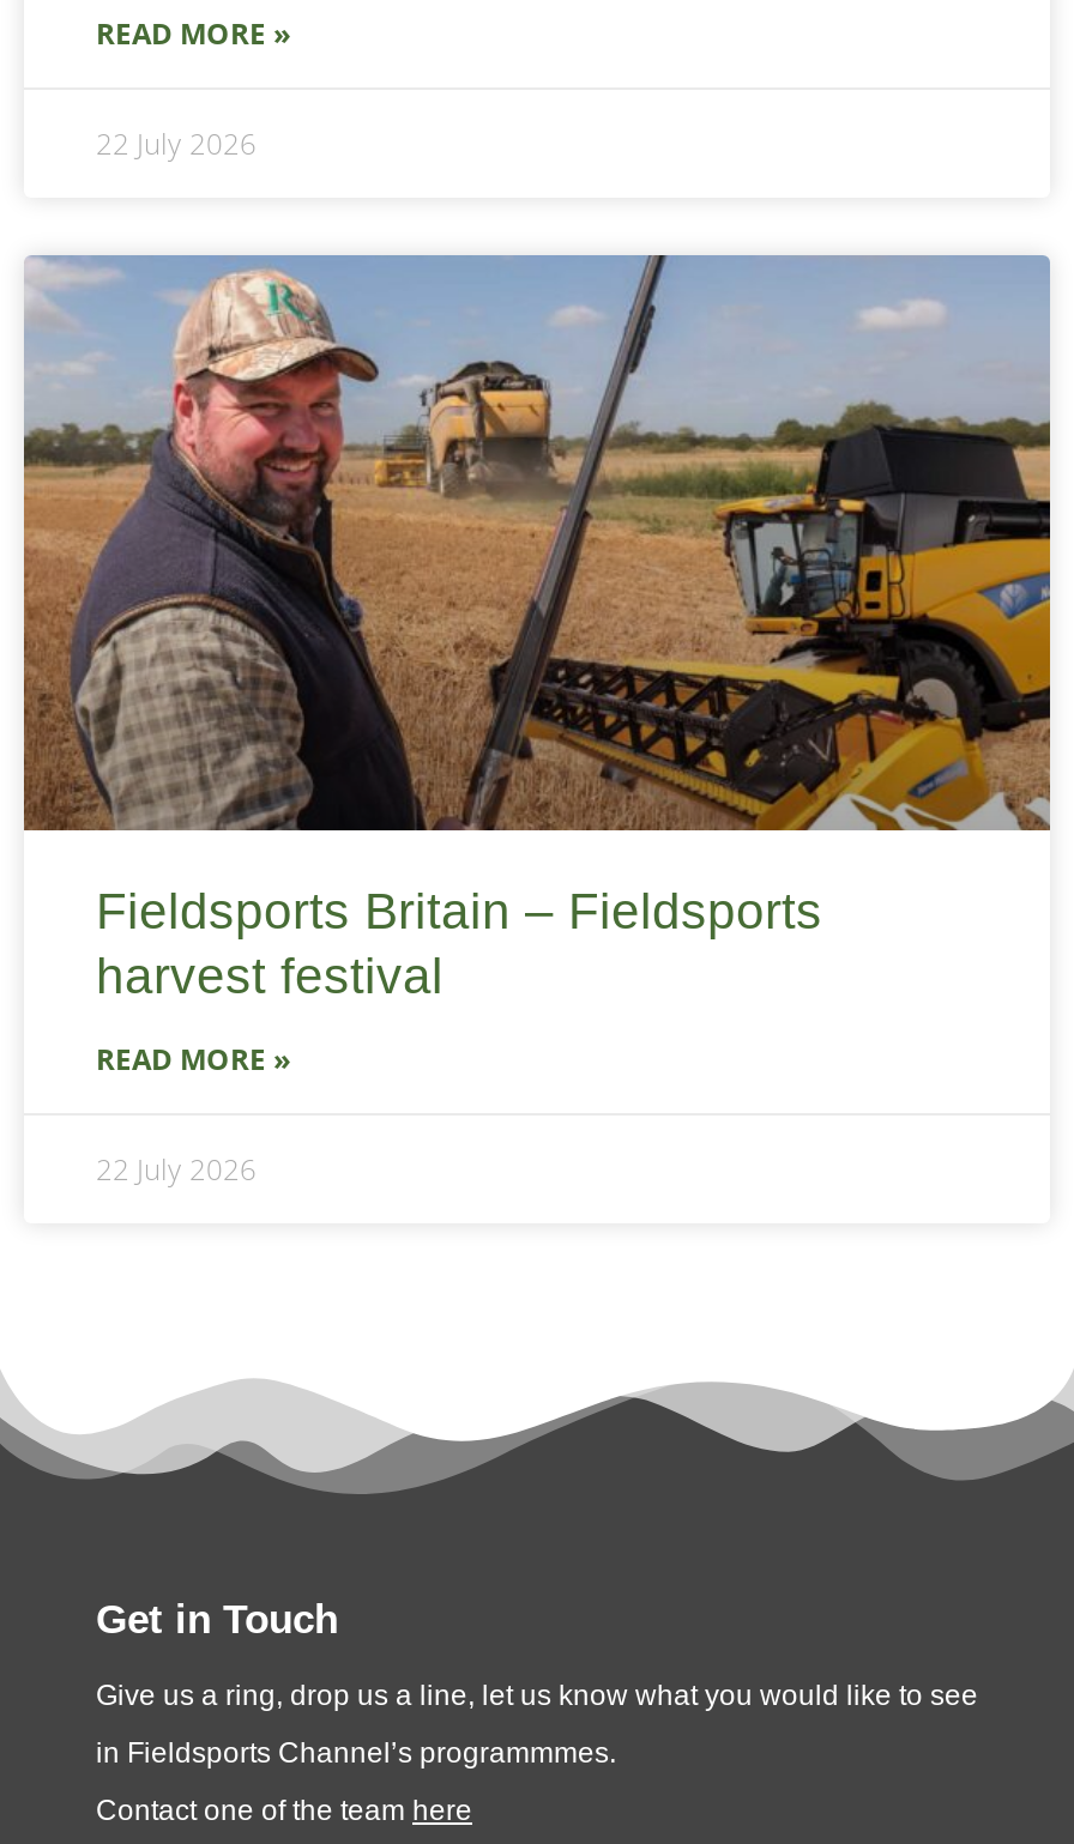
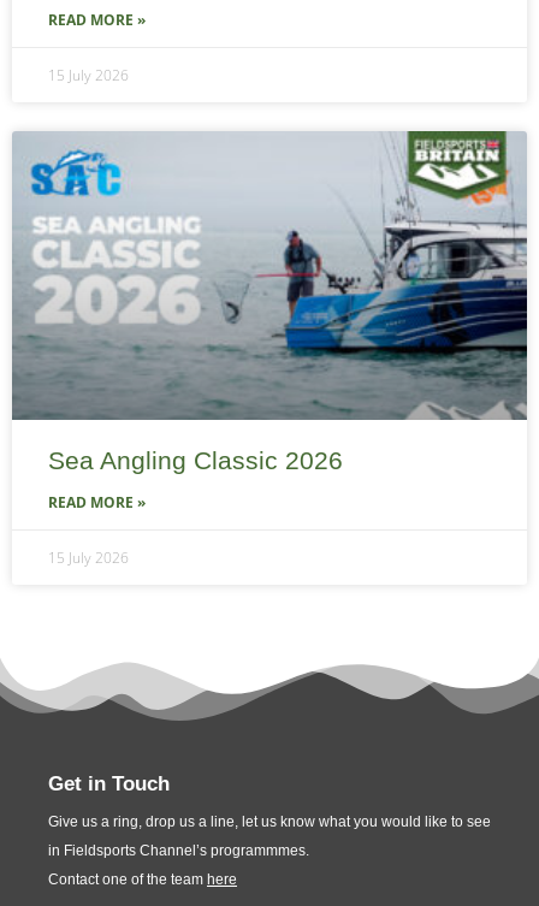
- 22 July 2026
+ 15 July 2026

- [image]
- Fieldsports Britain – Fieldsports
- harvest festival
+ [image]
+ Sea Angling Classic 2026

- 22 July 2026
+ 15 July 2026
